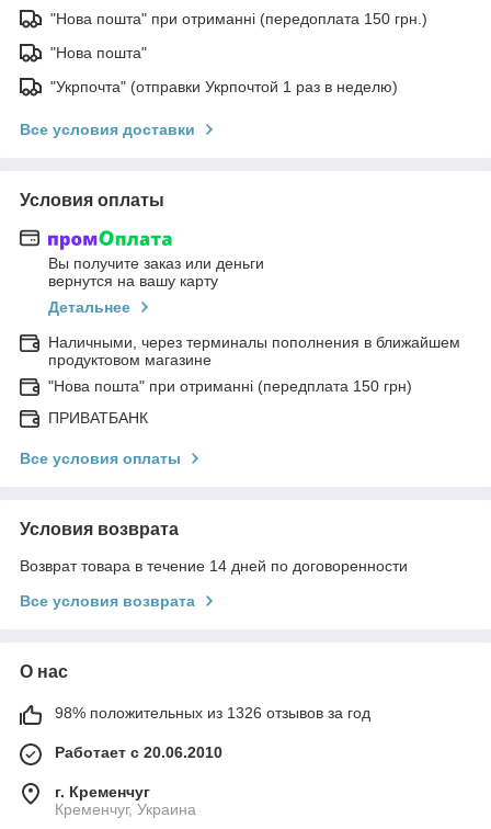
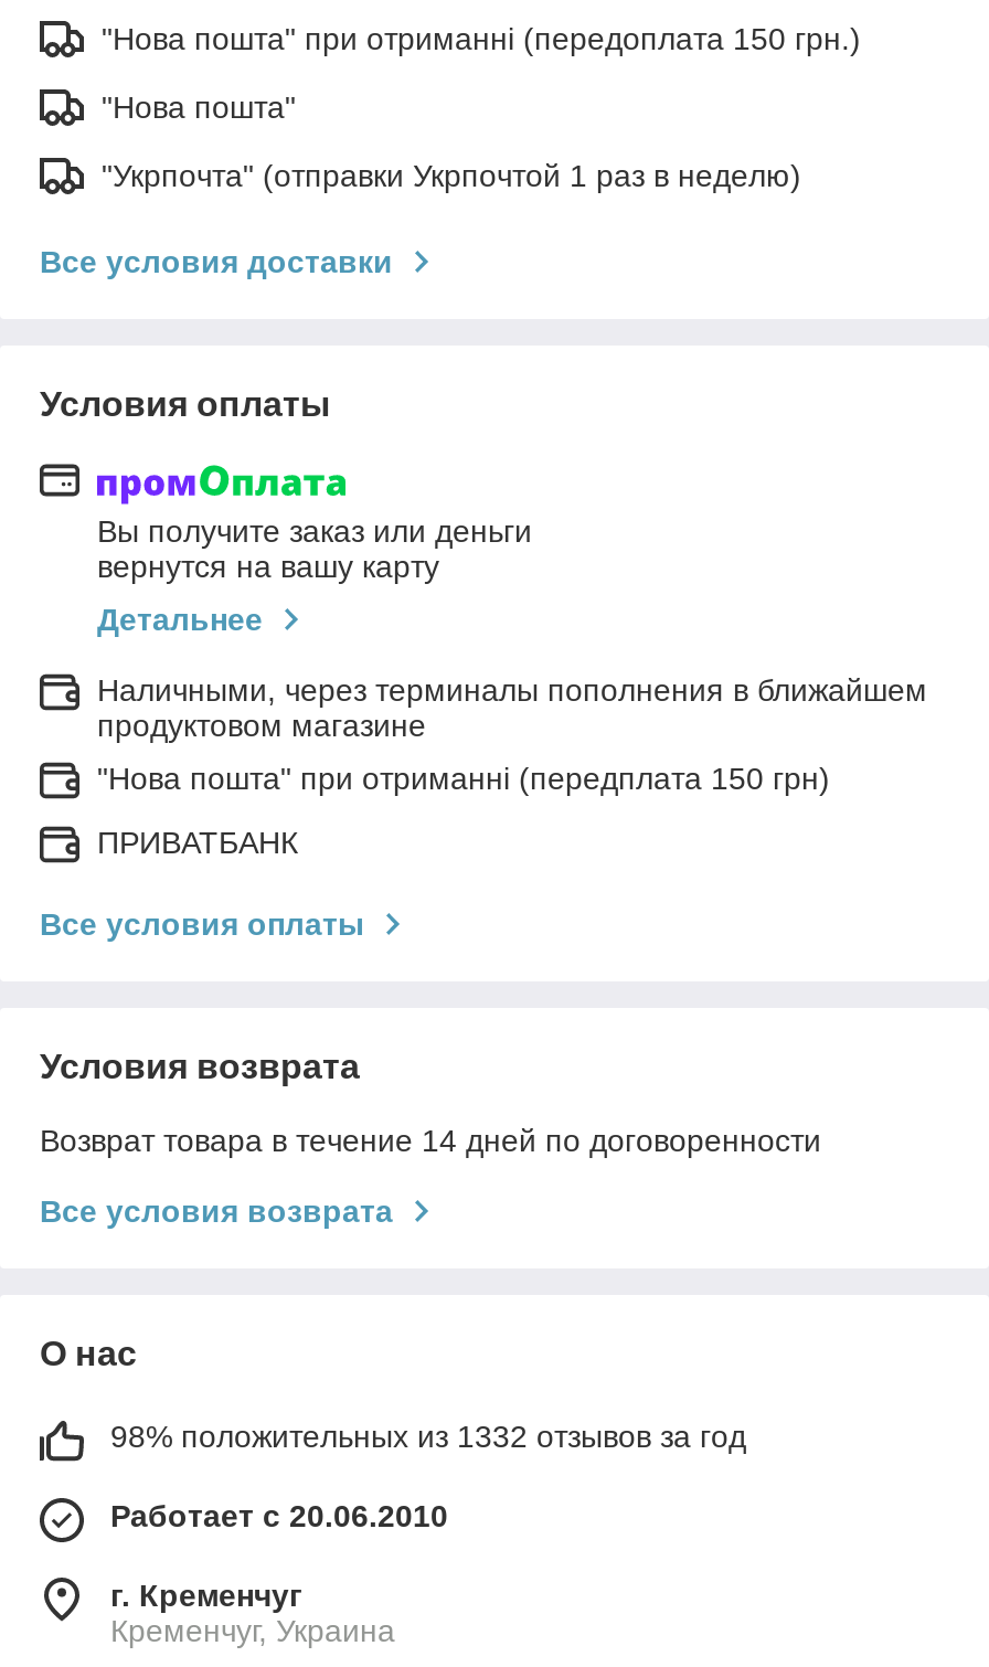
- 98% положительных из 1326 отзывов за год
+ 98% положительных из 1332 отзывов за год
